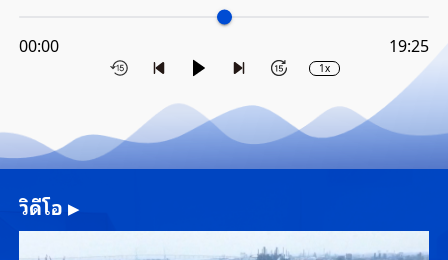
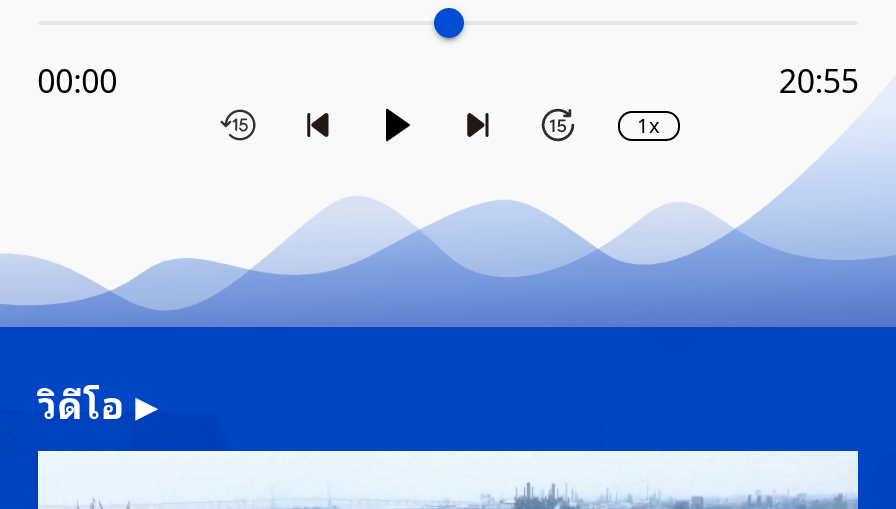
- 19:25
+ 20:55
